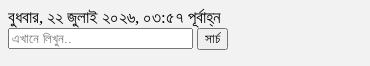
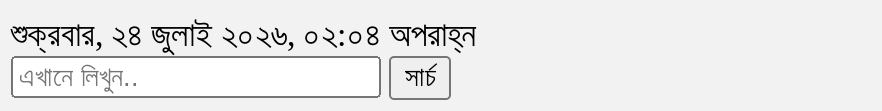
- বুধবার, ২২ জুলাই ২০২৬, ০৩:৫৭ পূর্বাহ্ন
+ শুক্রবার, ২৪ জুলাই ২০২৬, ০২:০৪ অপরাহ্ন
